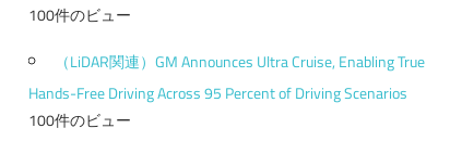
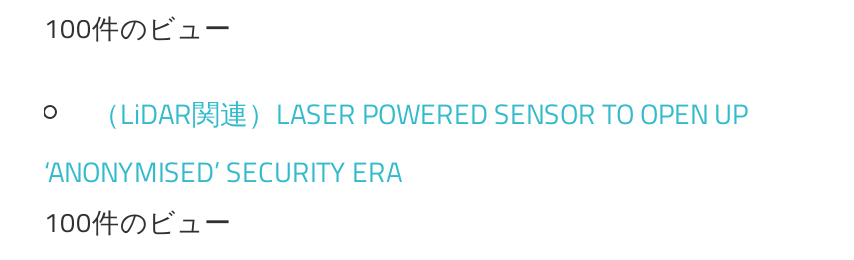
- （LiDAR関連）GM Announces Ultra Cruise, Enabling True
- Hands-Free Driving Across 95 Percent of Driving Scenarios
+ （LiDAR関連）LASER POWERED SENSOR TO OPEN UP
+ ‘ANONYMISED’ SECURITY ERA
